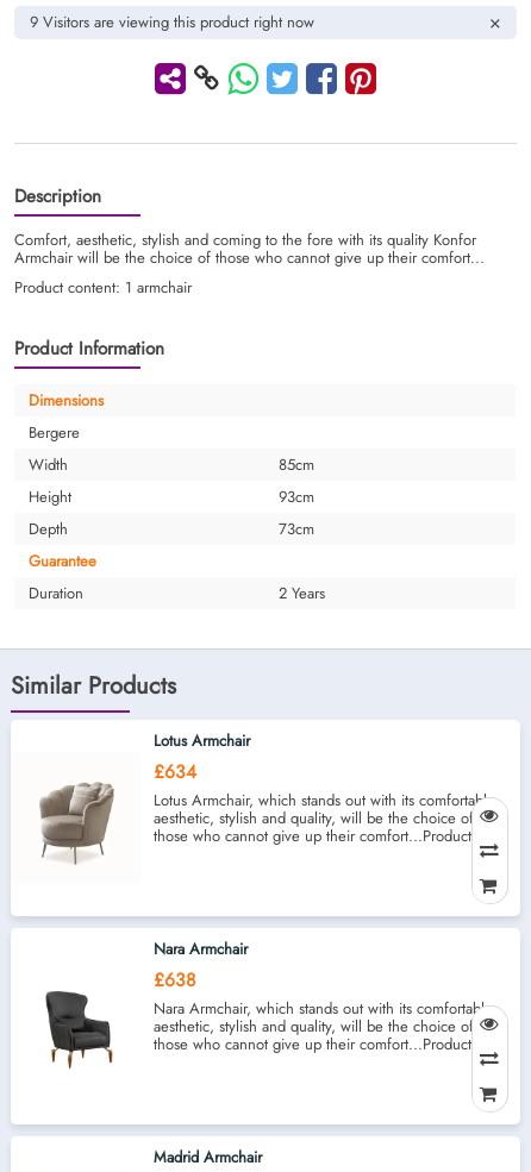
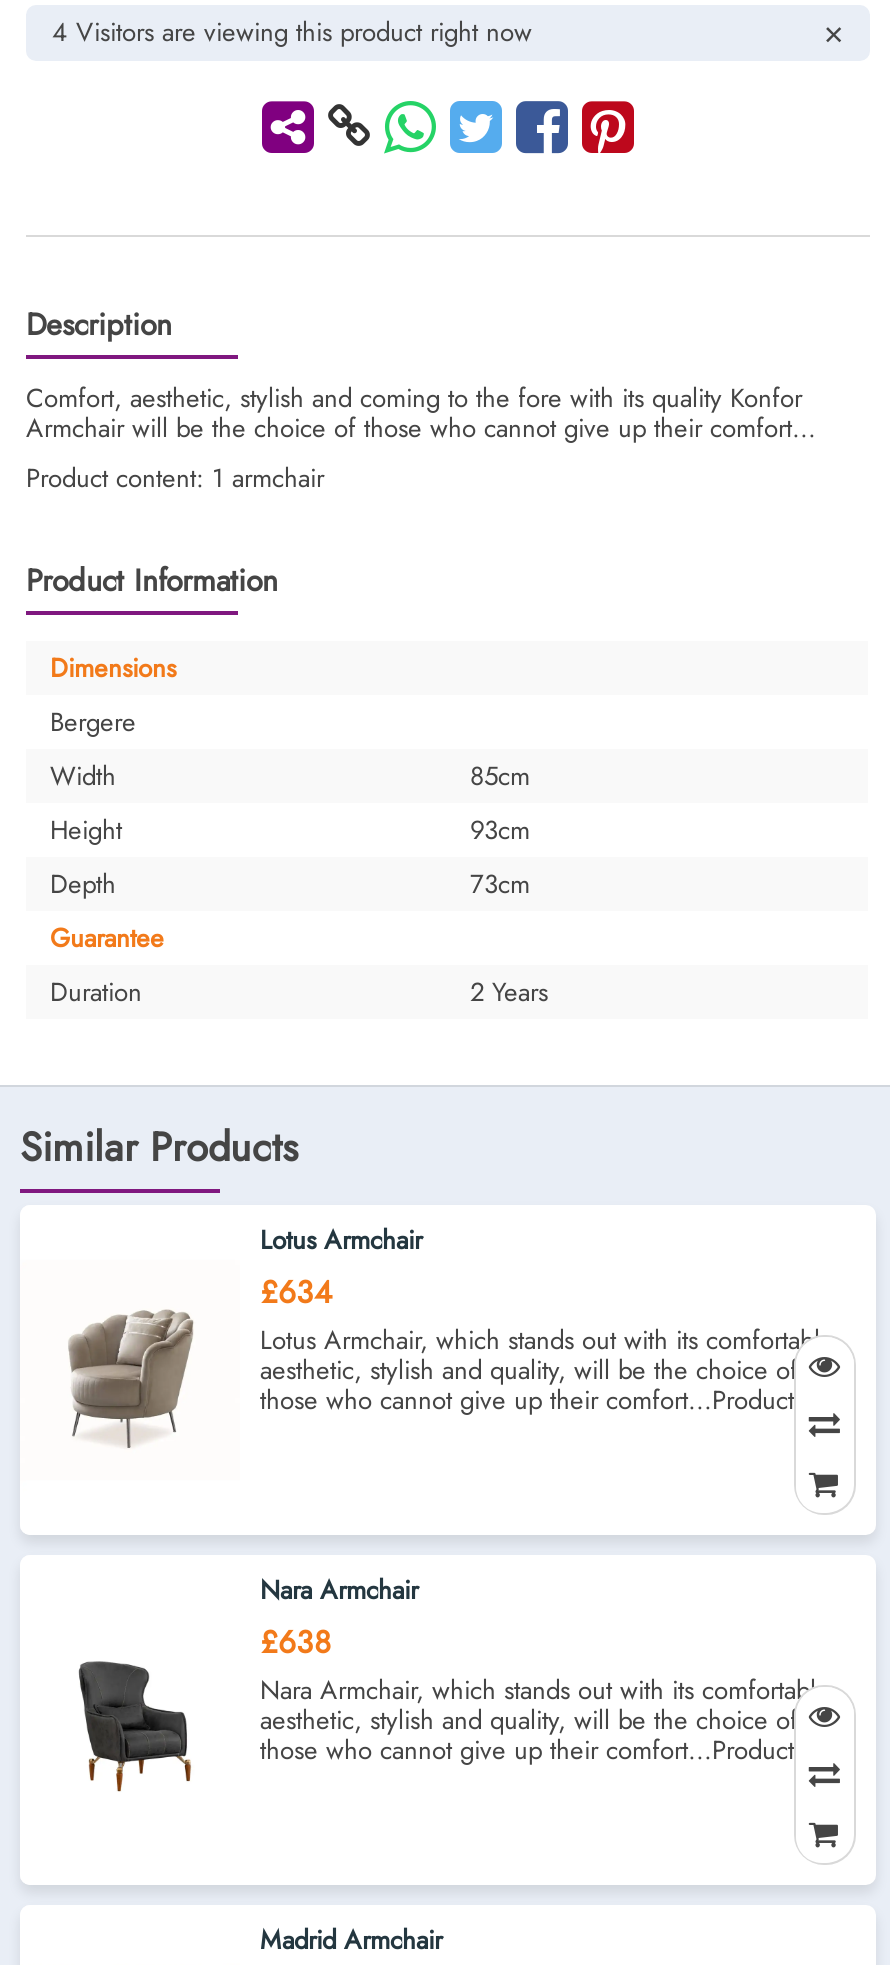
- 9 Visitors are viewing this product right now
+ 4 Visitors are viewing this product right now
